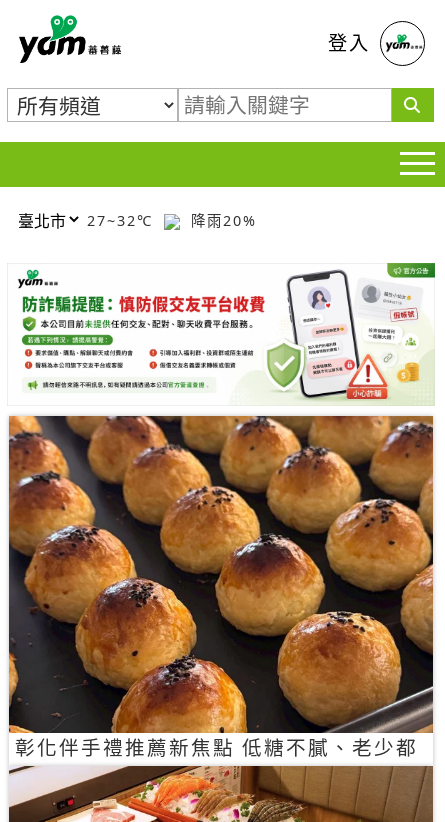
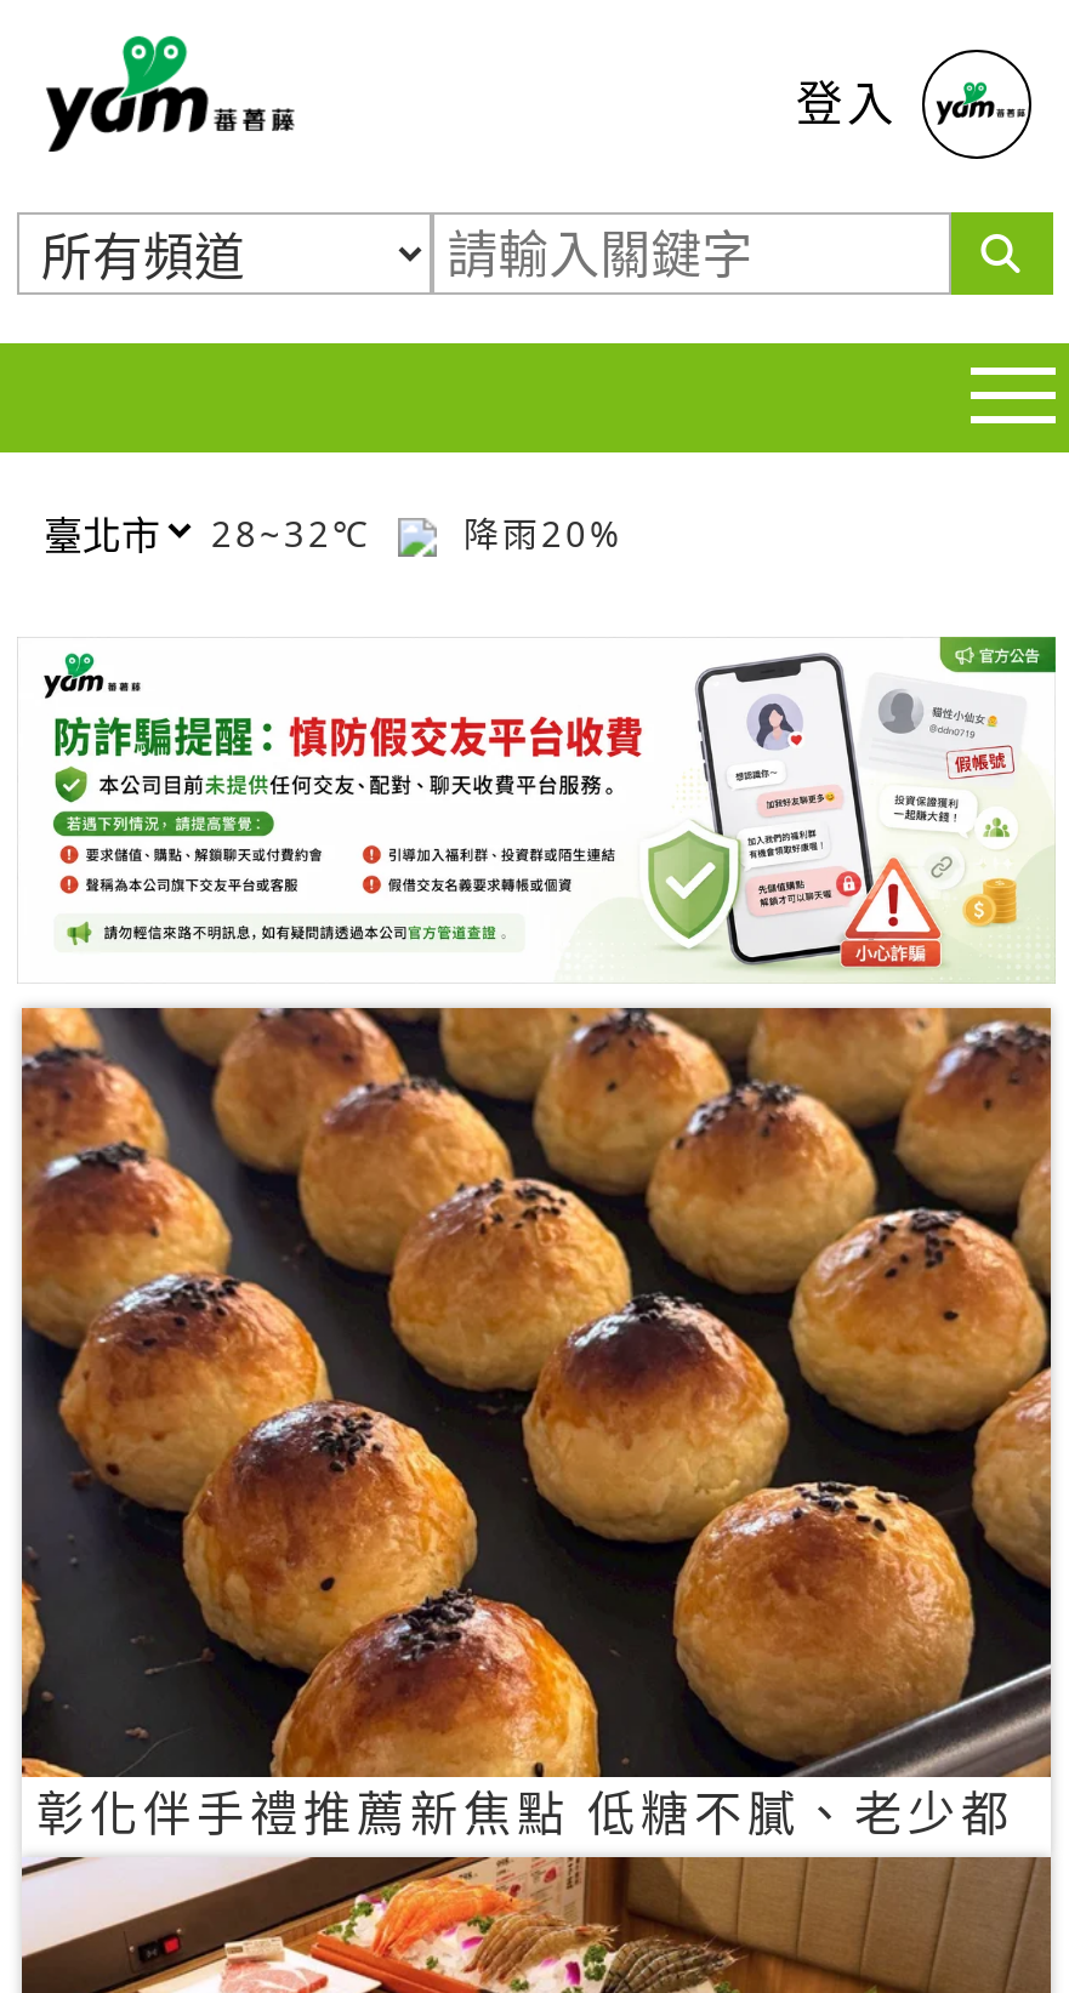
- 27~32℃ 降雨20%
+ 28~32℃ 降雨20%
